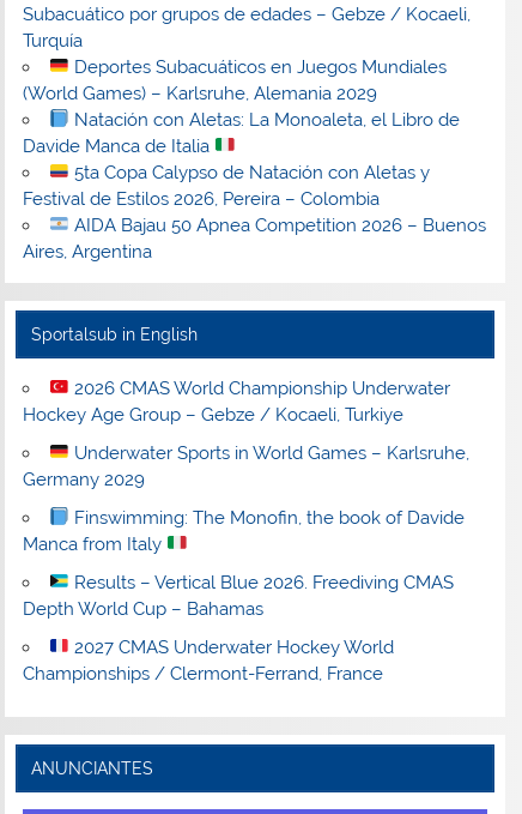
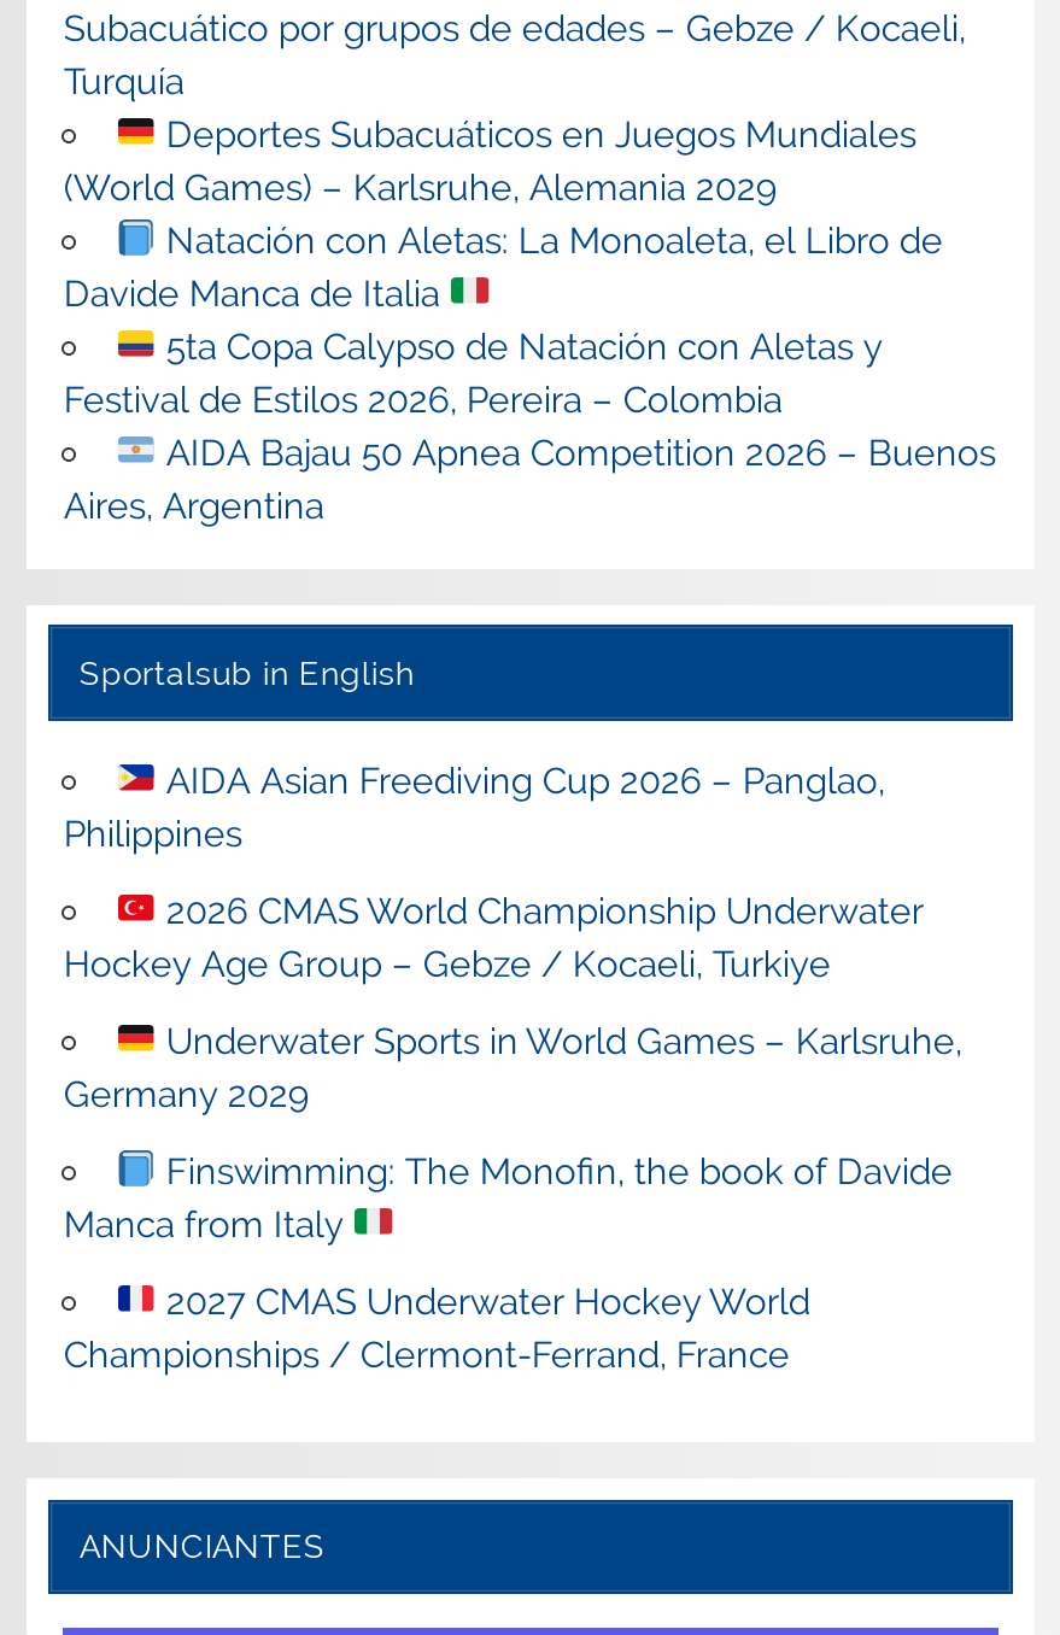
+ AIDA Asian Freediving Cup 2026 – Panglao,
+ Philippines

moved down: 2026 CMAS World Championship Underwater | Hockey Age Group – Gebze / Kocaeli, Turkiye | Underwater Sports in World Games – Karlsruhe, | Germany 2029 | Finswimming: The Monofin, the book of Davide | Manca from Italy

- Results – Vertical Blue 2026. Freediving CMAS
- Depth World Cup – Bahamas
